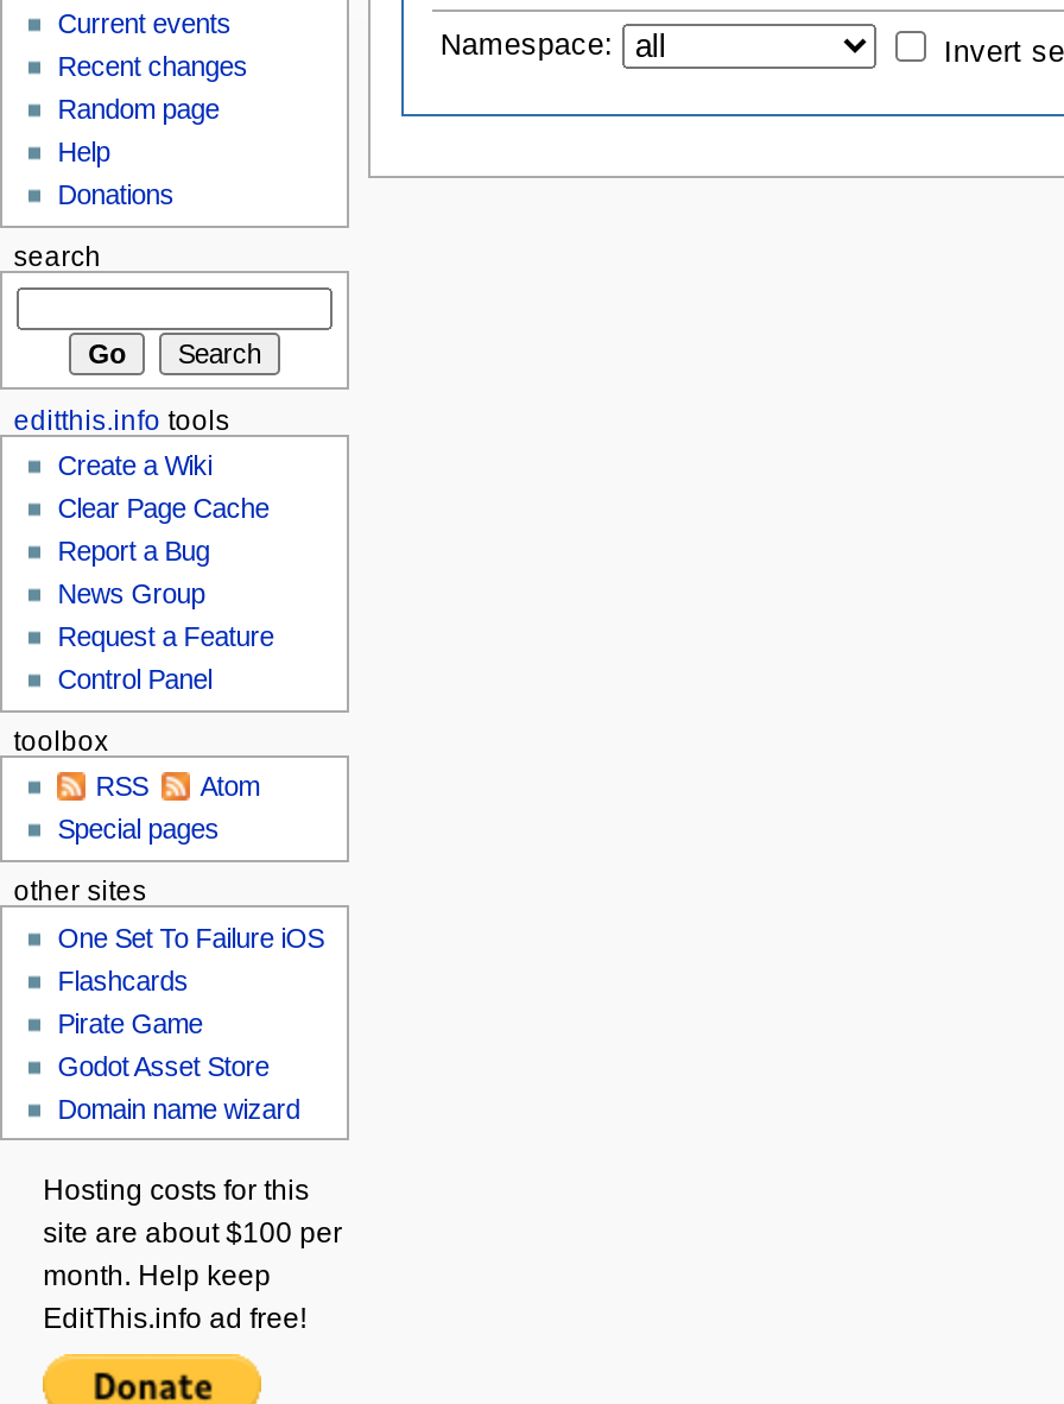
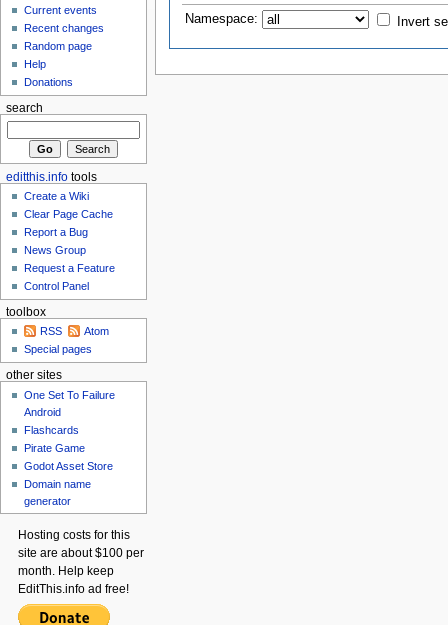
- One Set To Failure iOS
+ One Set To Failure
+ Android

- Domain name wizard
+ Domain name
+ generator
